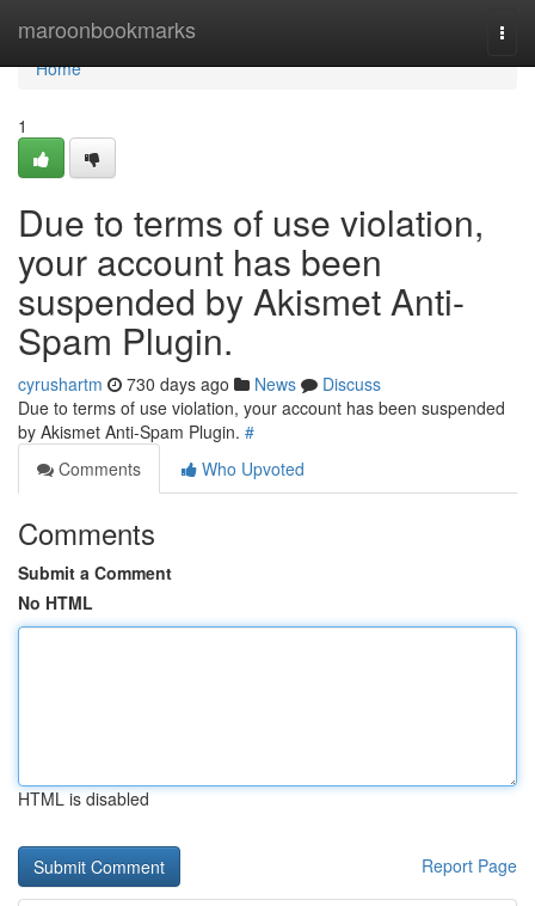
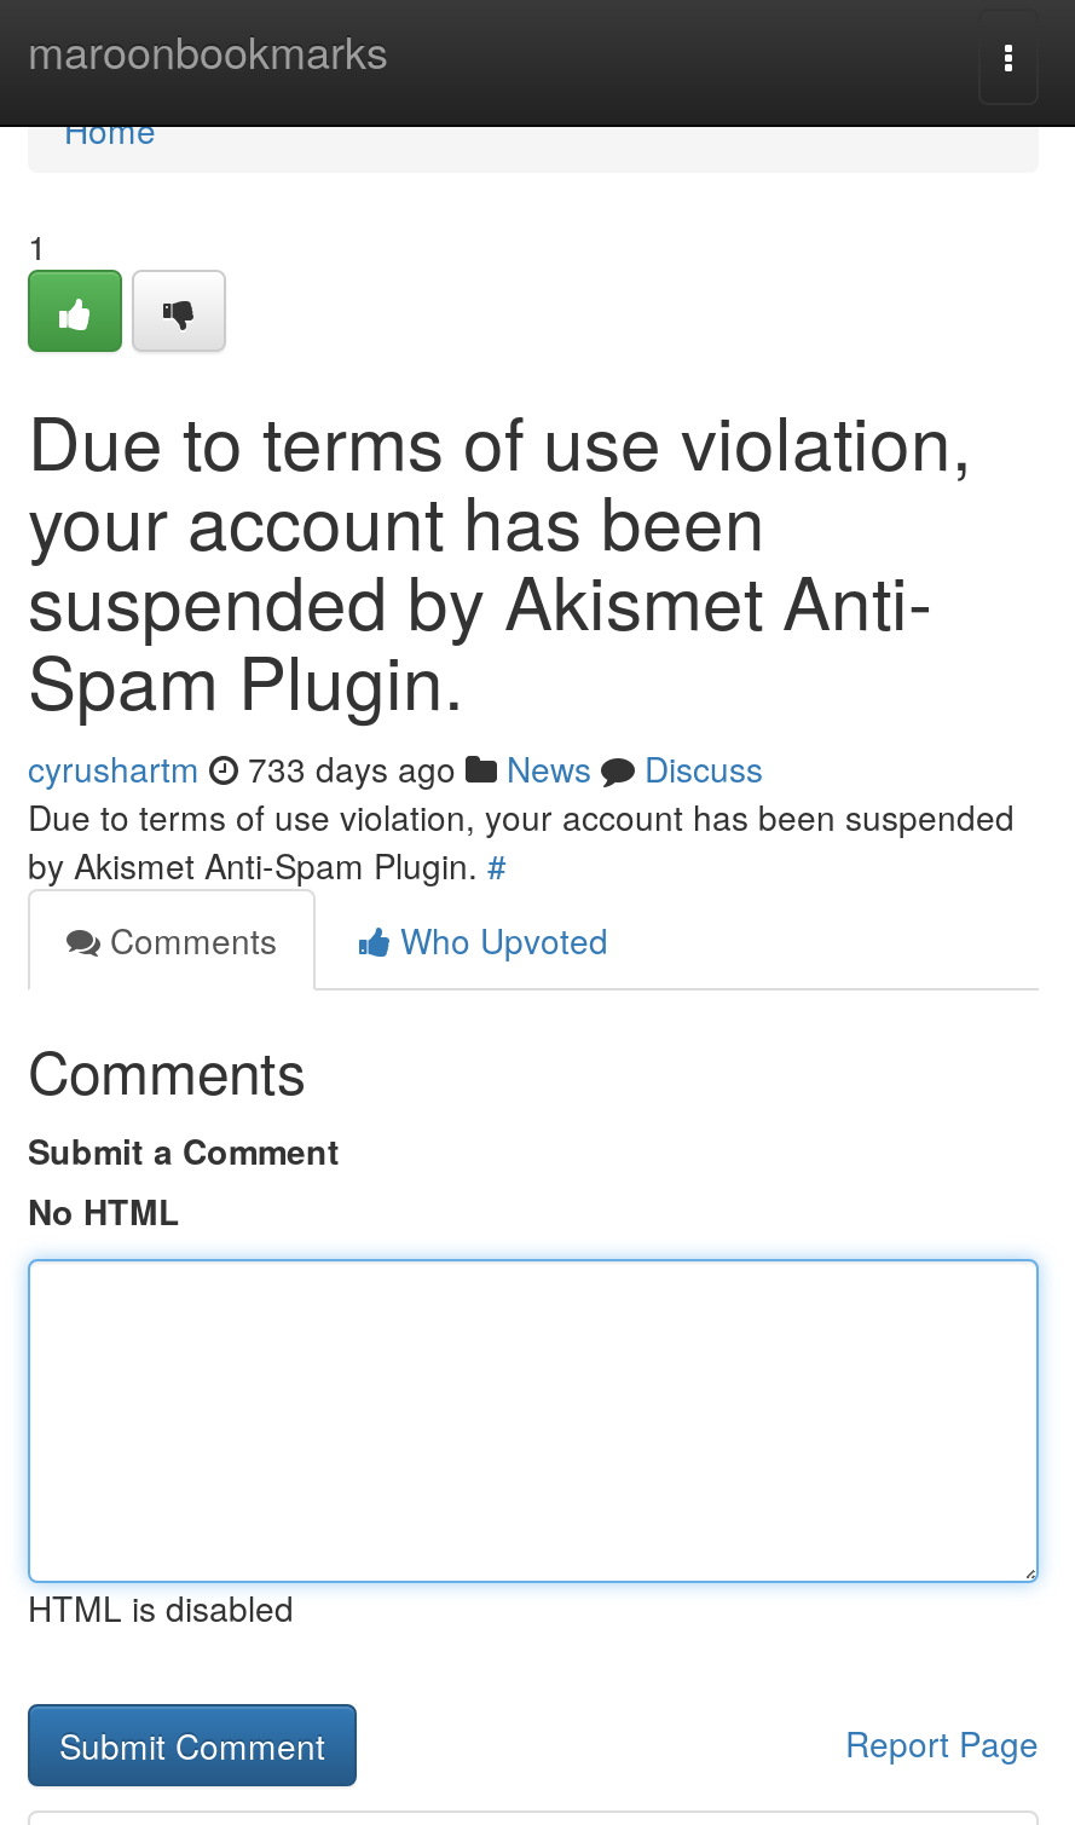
- cyrushartm 730 days ago News Discuss
+ cyrushartm 733 days ago News Discuss
